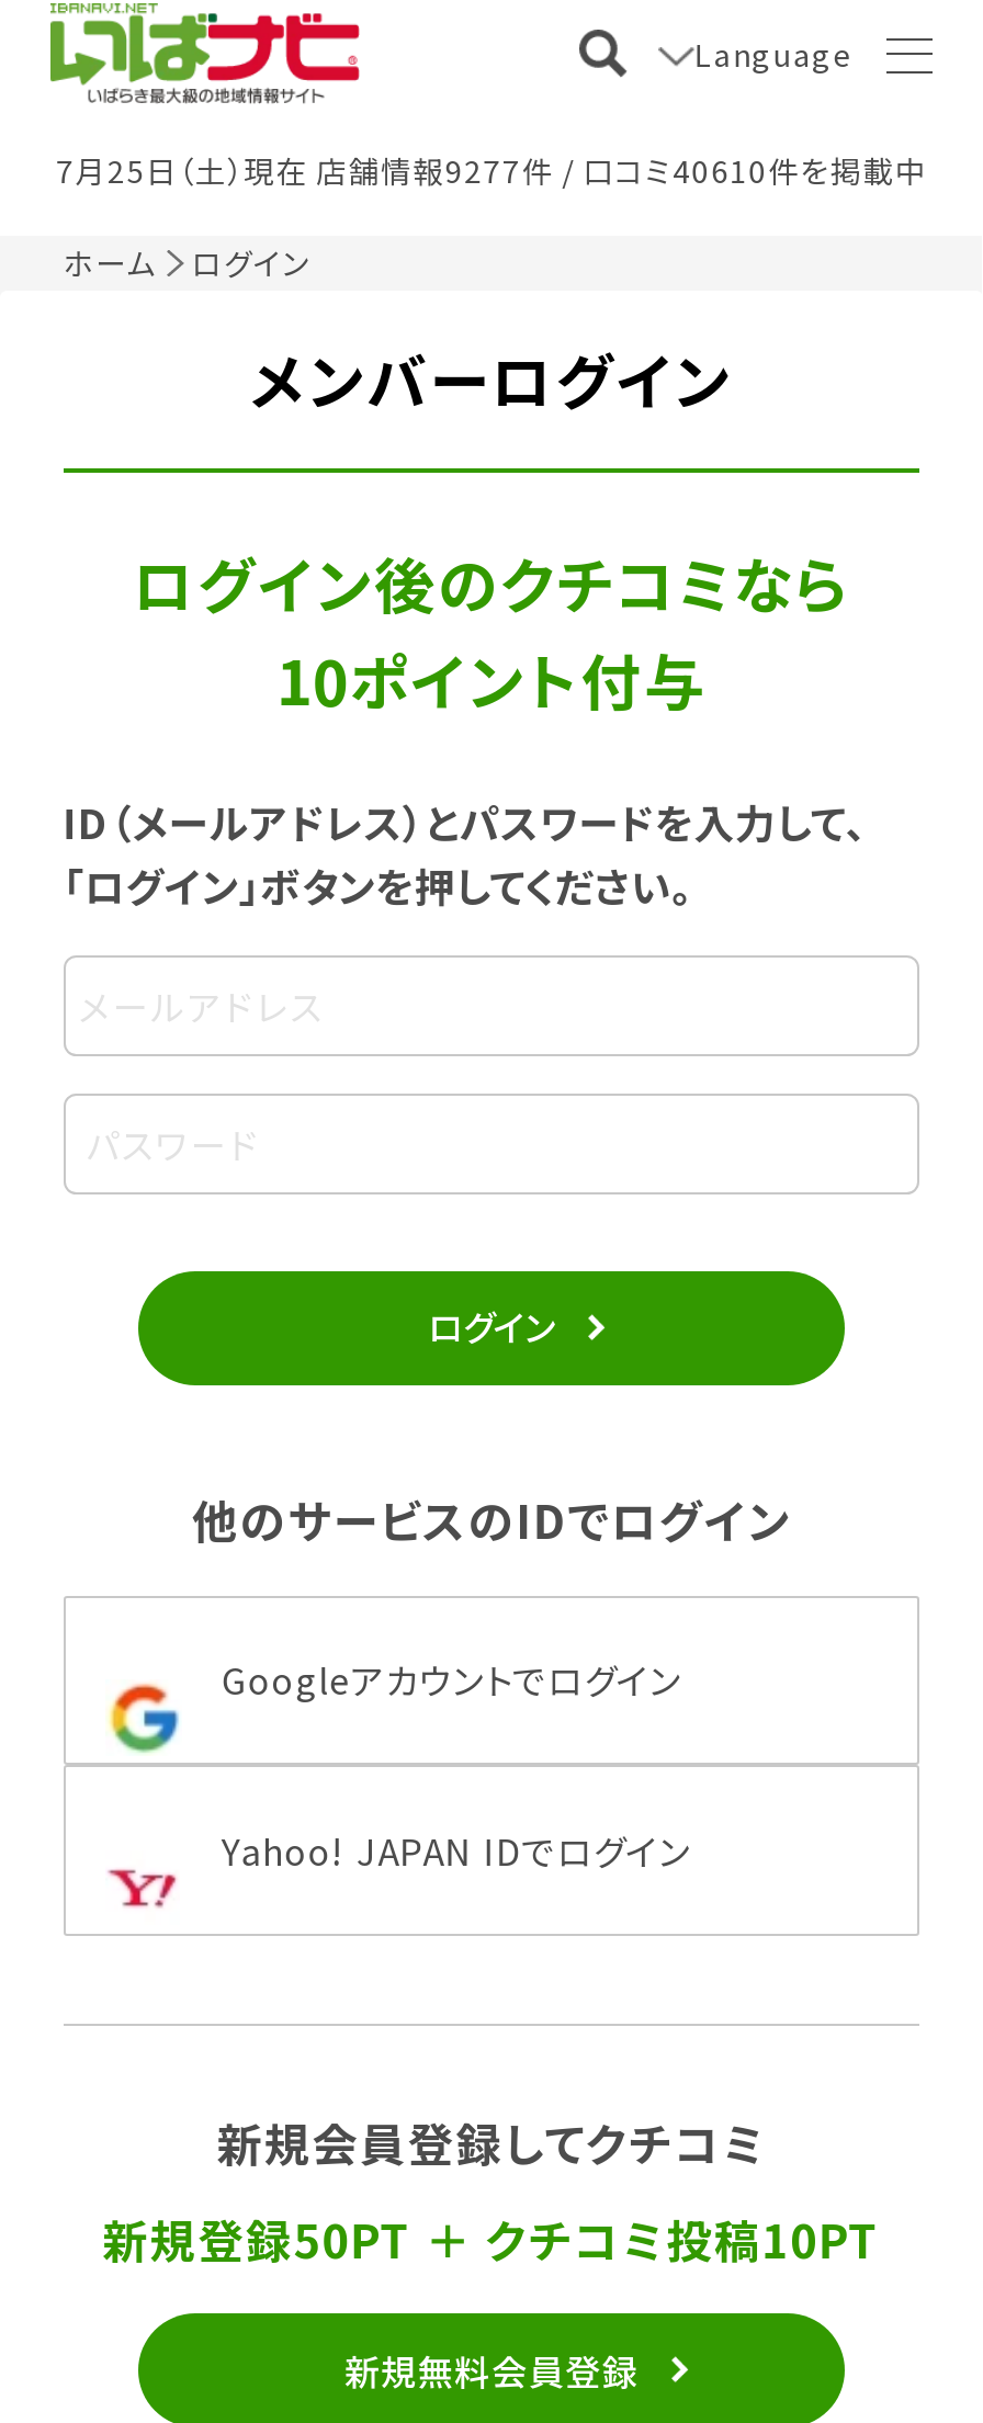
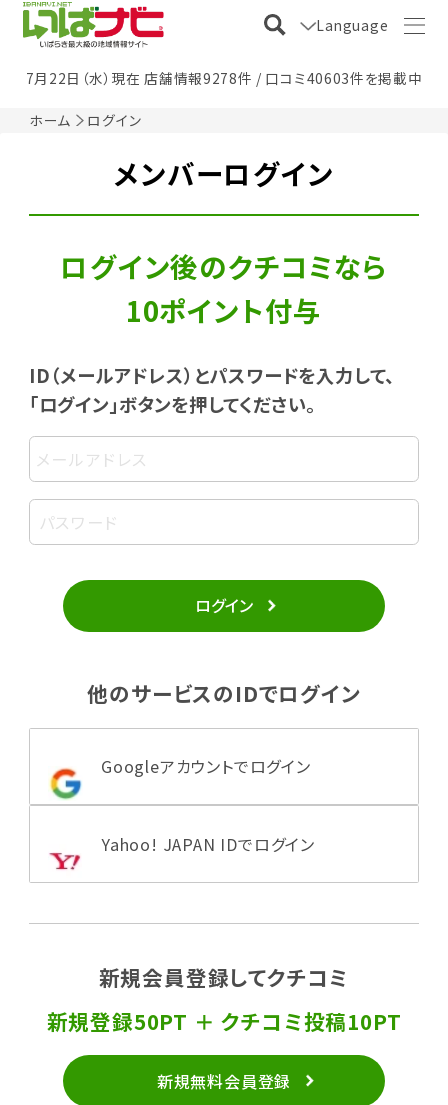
- 7月25日（土）現在 店舗情報9277件 / 口コミ40610件を掲載中
+ 7月22日（水）現在 店舗情報9278件 / 口コミ40603件を掲載中
